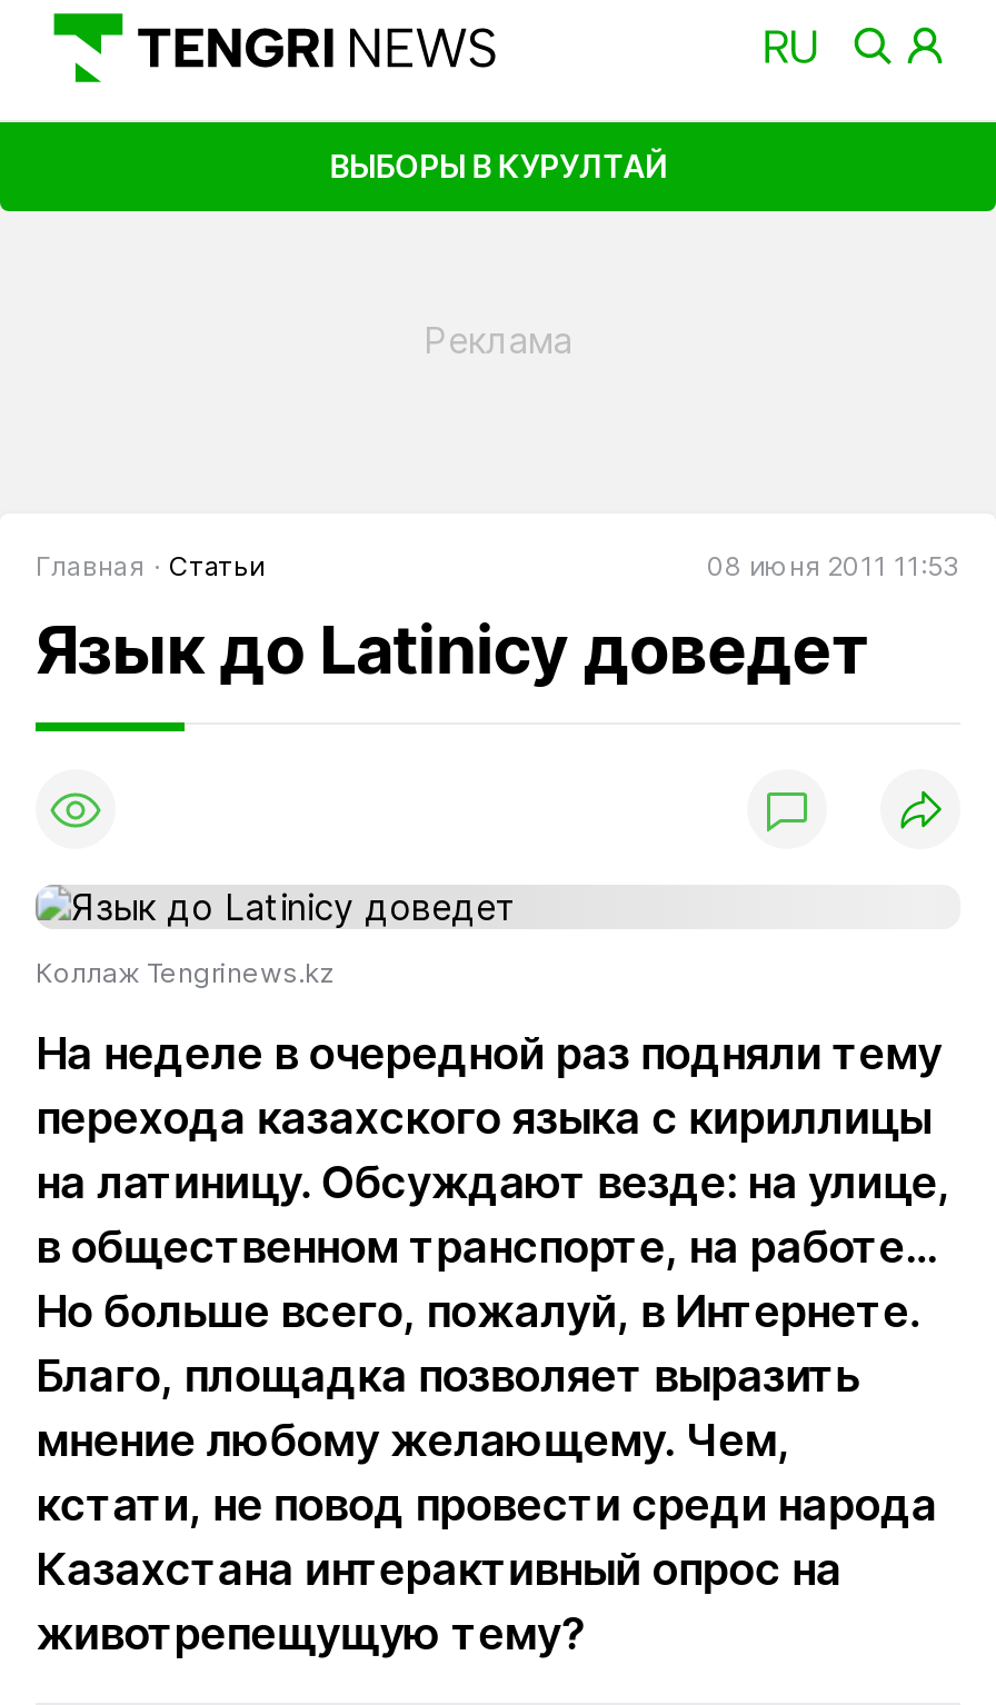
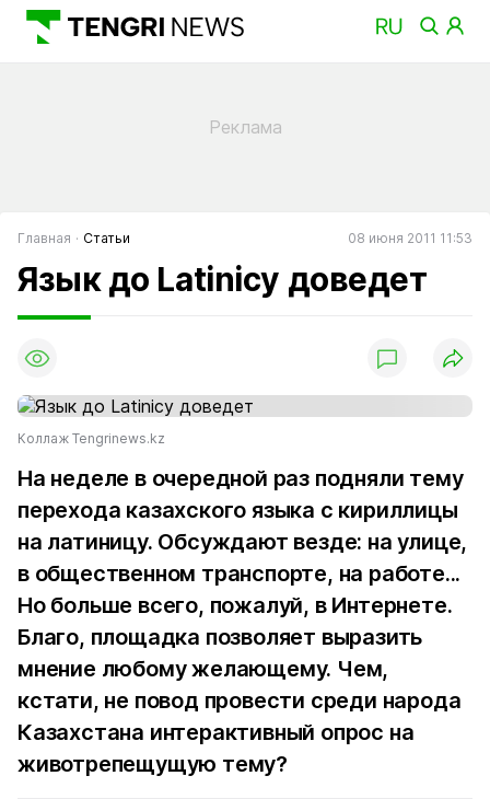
- ВЫБОРЫ В КУРУЛТАЙ
